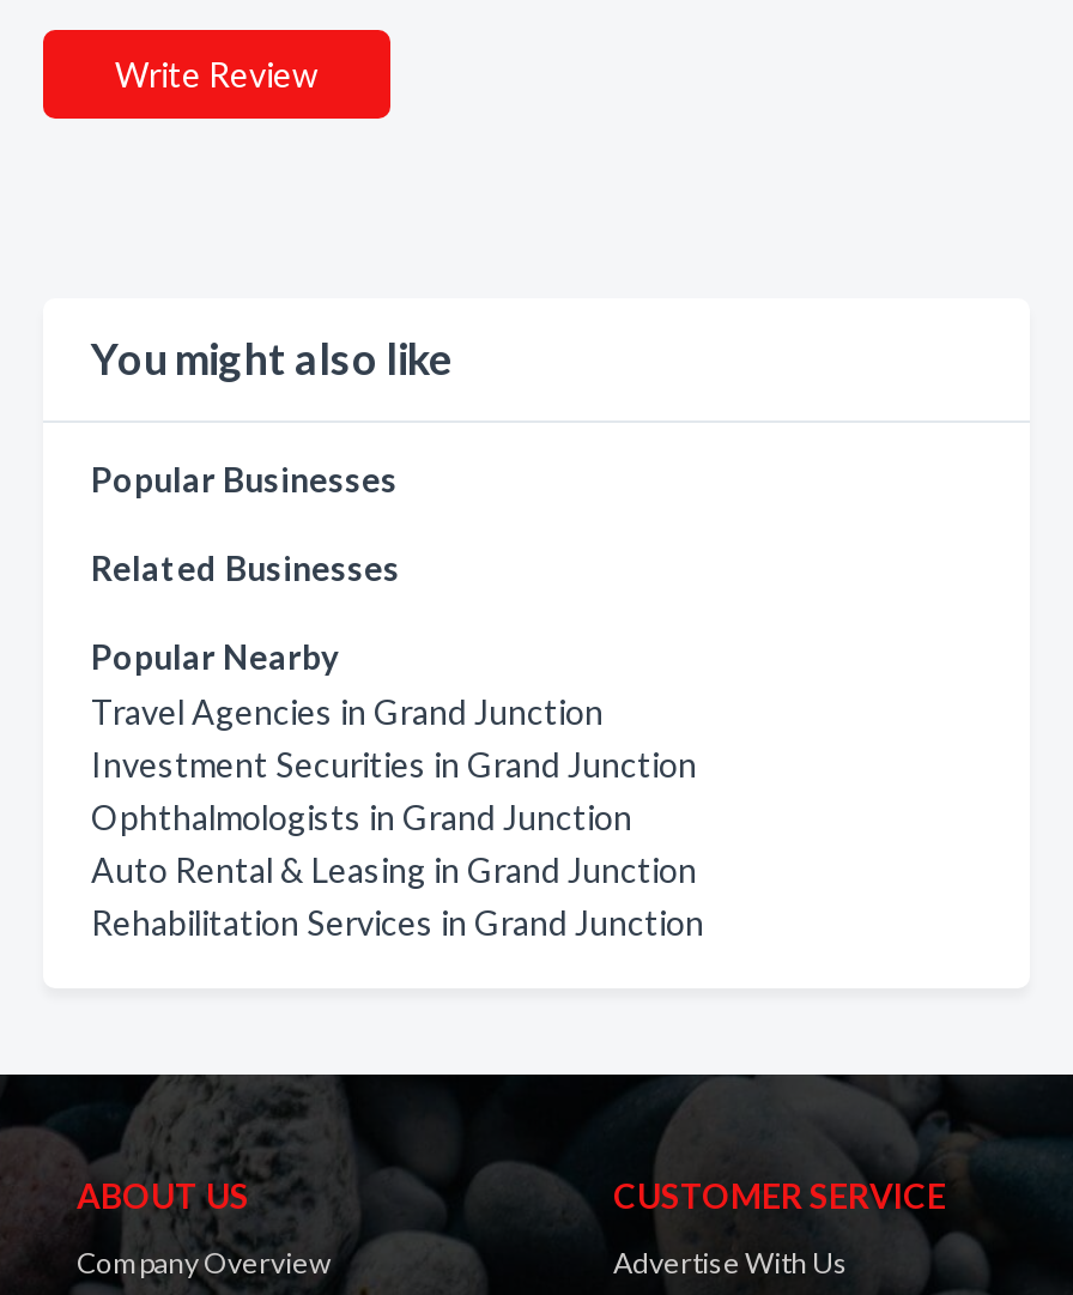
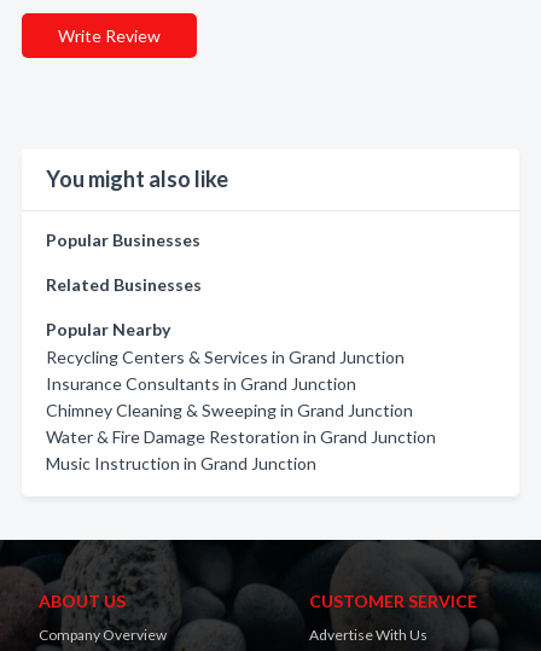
- Travel Agencies in Grand Junction
- Investment Securities in Grand Junction
- Ophthalmologists in Grand Junction
- Auto Rental & Leasing in Grand Junction
- Rehabilitation Services in Grand Junction
+ Recycling Centers & Services in Grand Junction
+ Insurance Consultants in Grand Junction
+ Chimney Cleaning & Sweeping in Grand Junction
+ Water & Fire Damage Restoration in Grand Junction
+ Music Instruction in Grand Junction
